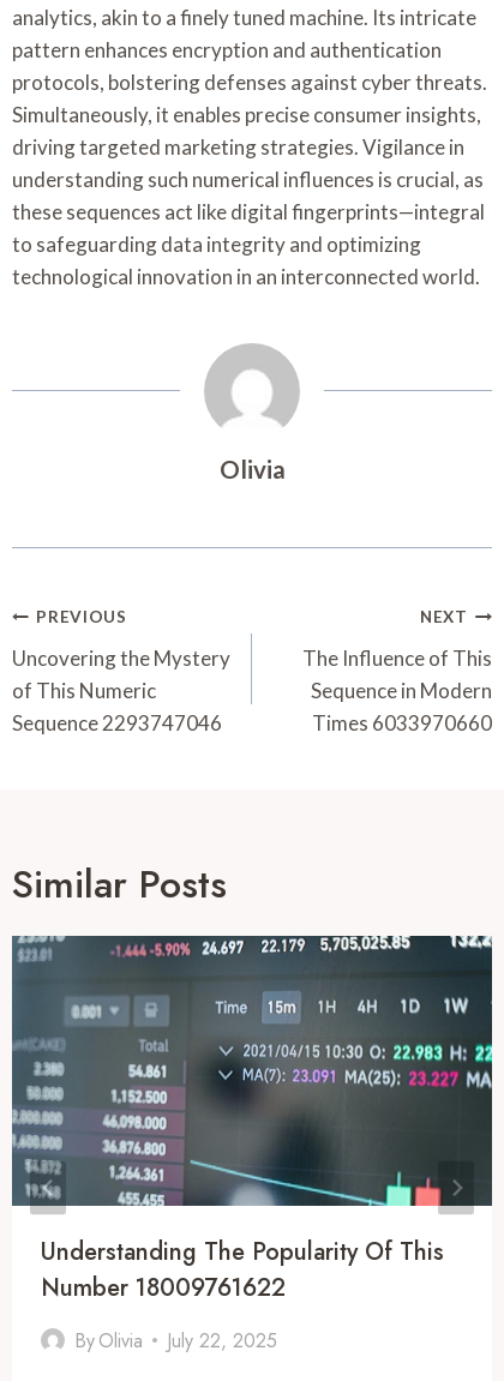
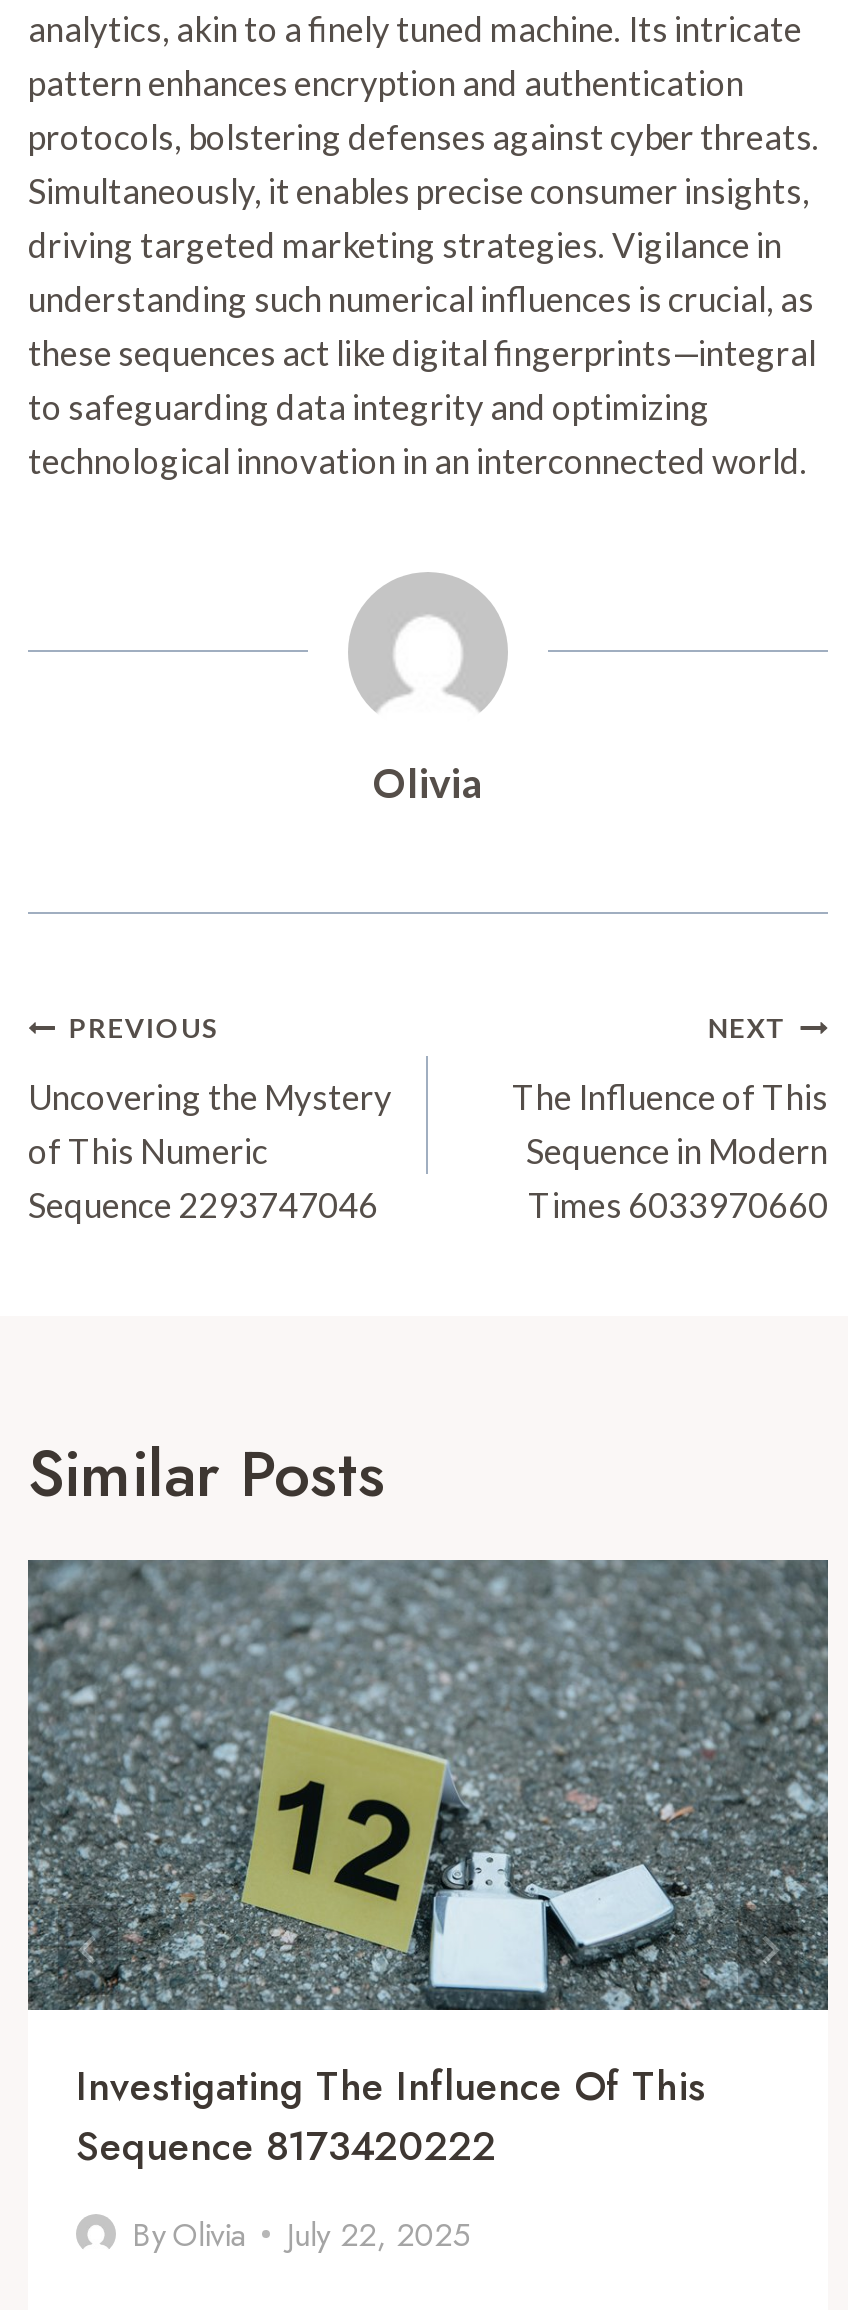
- [image]
- Understanding The Popularity Of This
- Number 18009761622
+ [image]
+ Investigating The Influence Of This
+ Sequence 8173420222
